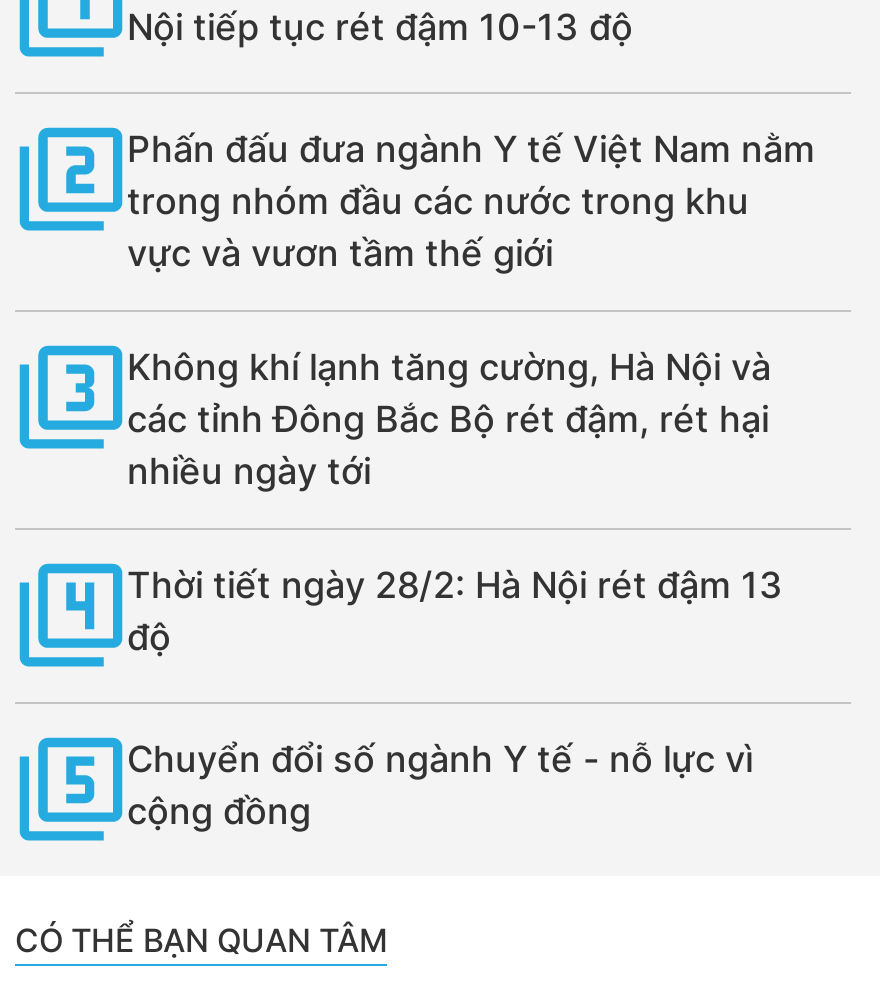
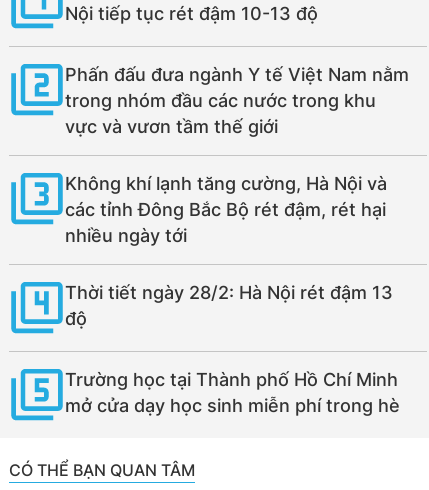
- Chuyển đổi số ngành Y tế - nỗ lực vì
- cộng đồng
+ Trường học tại Thành phố Hồ Chí Minh
+ mở cửa dạy học sinh miễn phí trong hè
